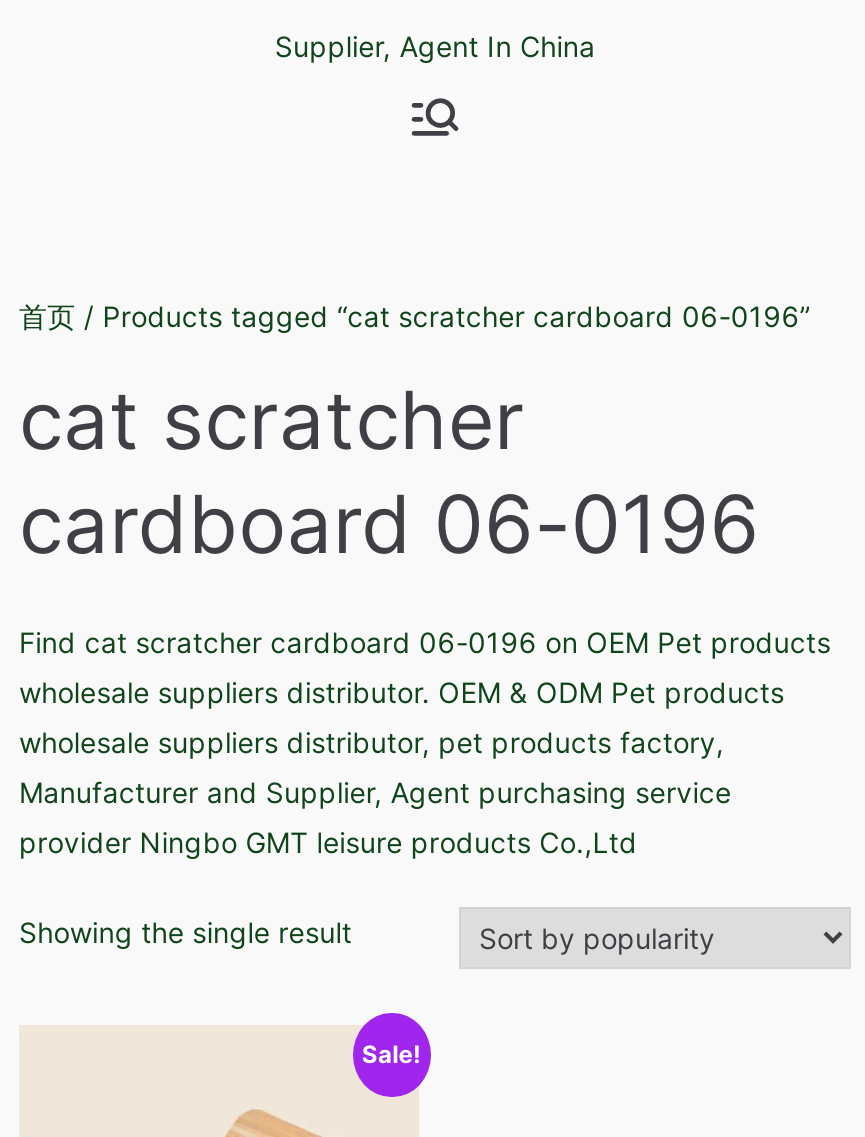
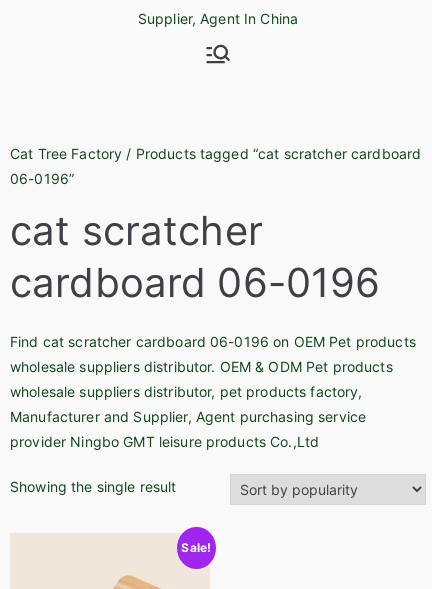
- 首页/ Products tagged “cat scratcher cardboard 06-0196”
+ Cat Tree Factory / Products tagged “cat scratcher cardboard
+ 06-0196”
